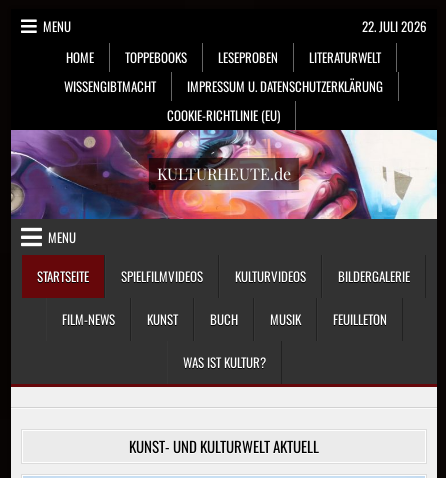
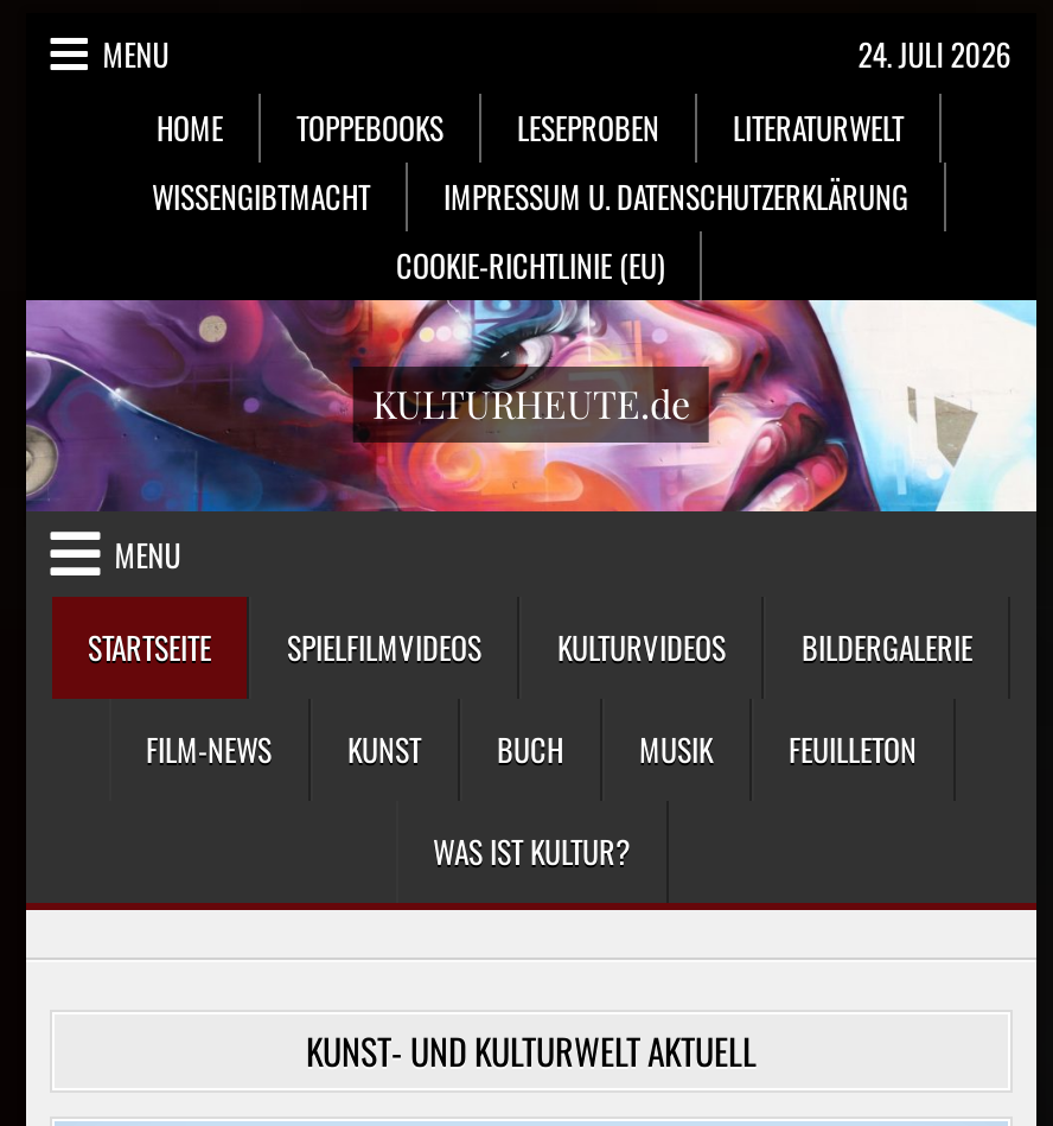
- 22. JULI 2026
+ 24. JULI 2026
